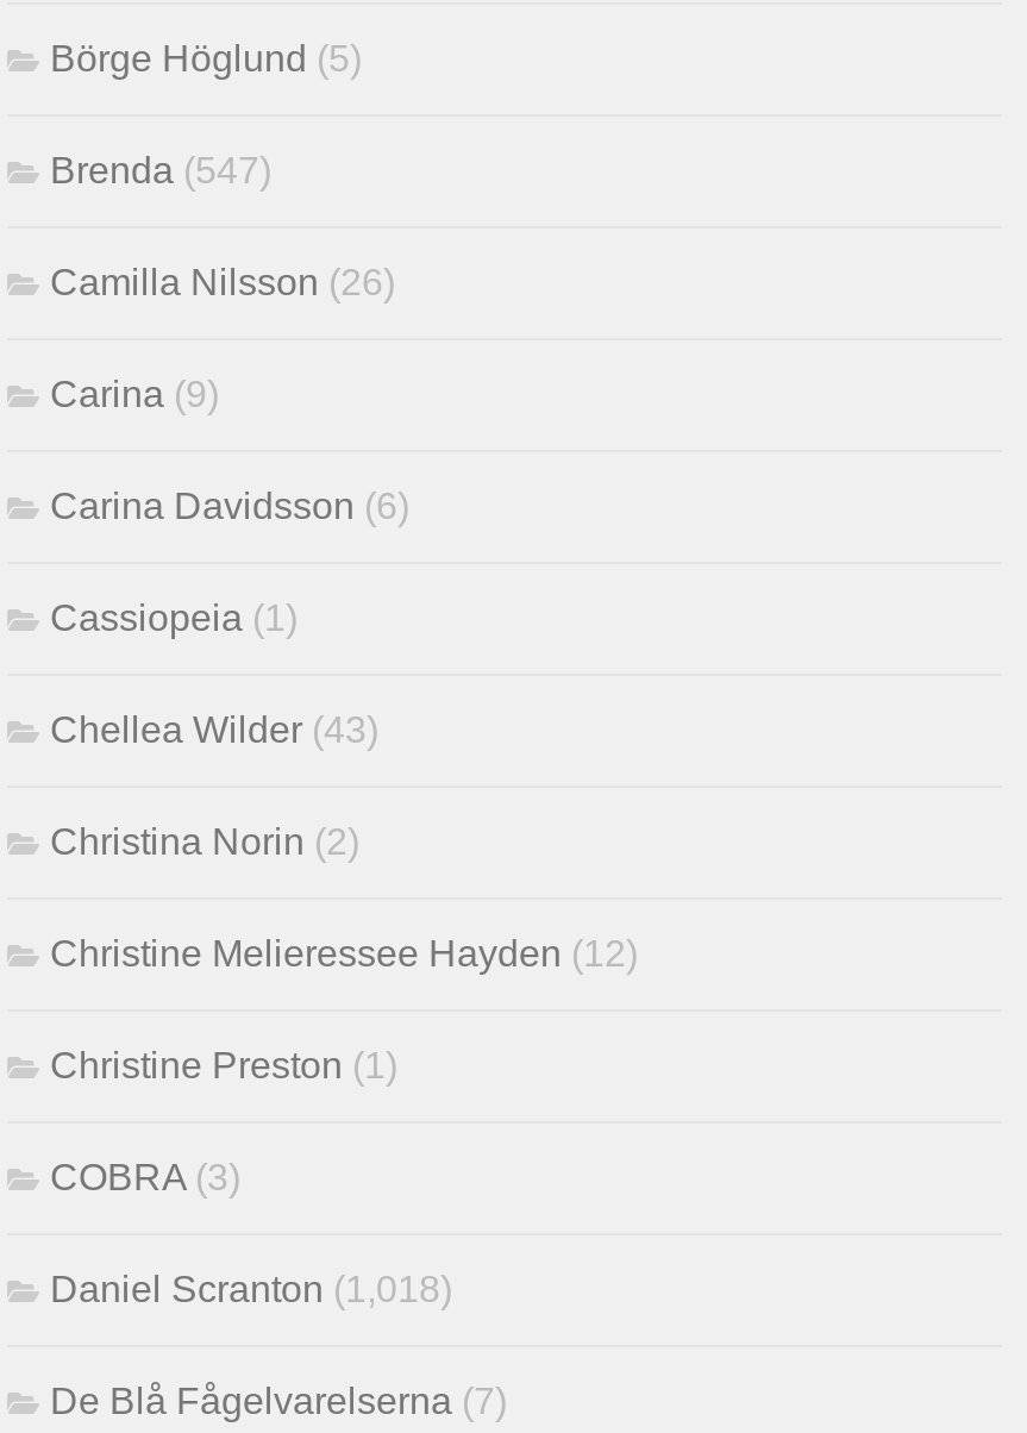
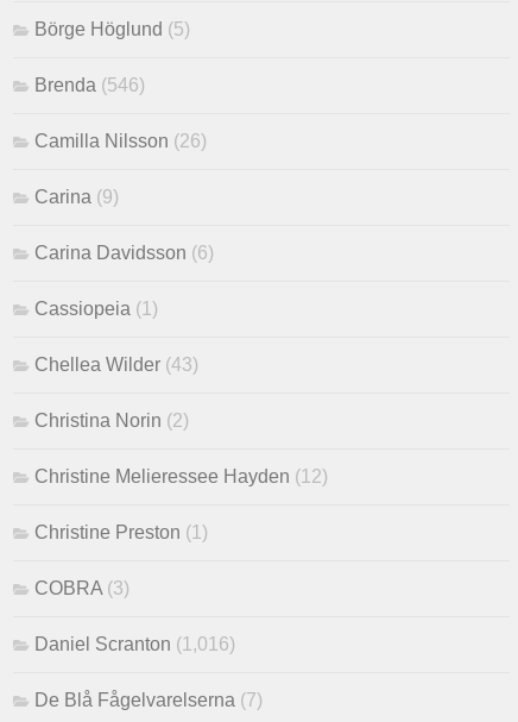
- Brenda (547)
+ Brenda (546)

- Daniel Scranton (1,018)
+ Daniel Scranton (1,016)
